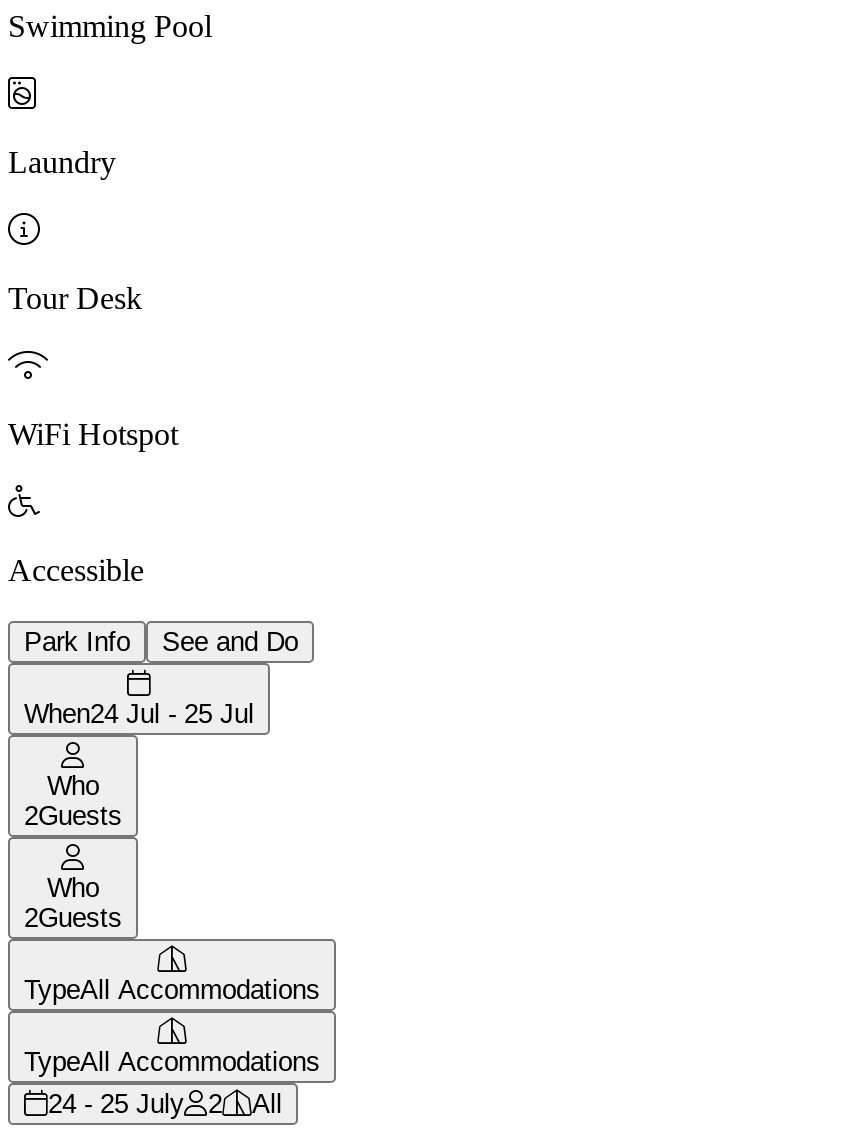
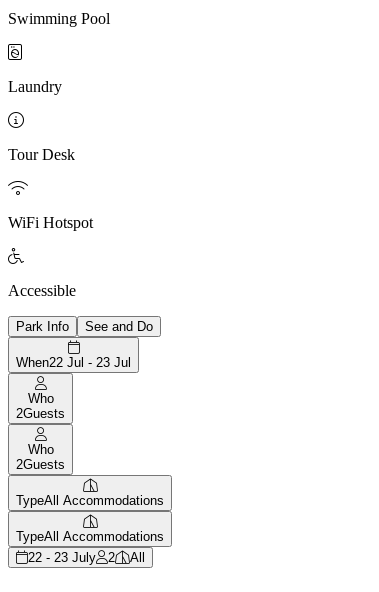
- When24 Jul - 25 Jul
+ When22 Jul - 23 Jul

- 24 - 25 July 2 All
+ 22 - 23 July 2 All
